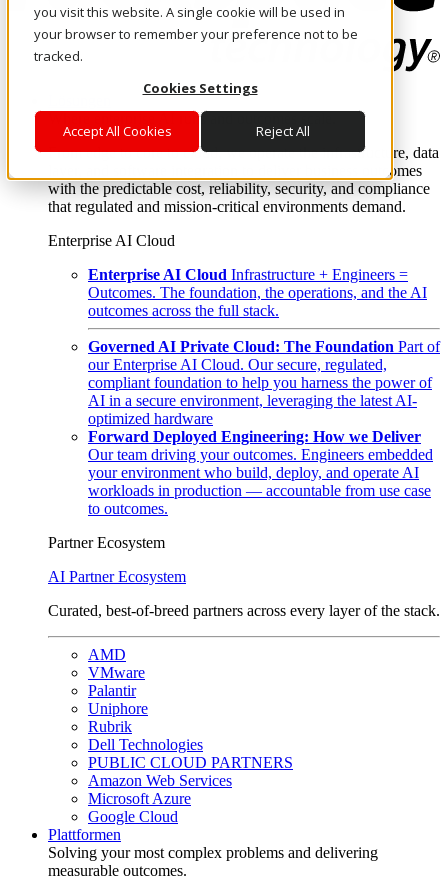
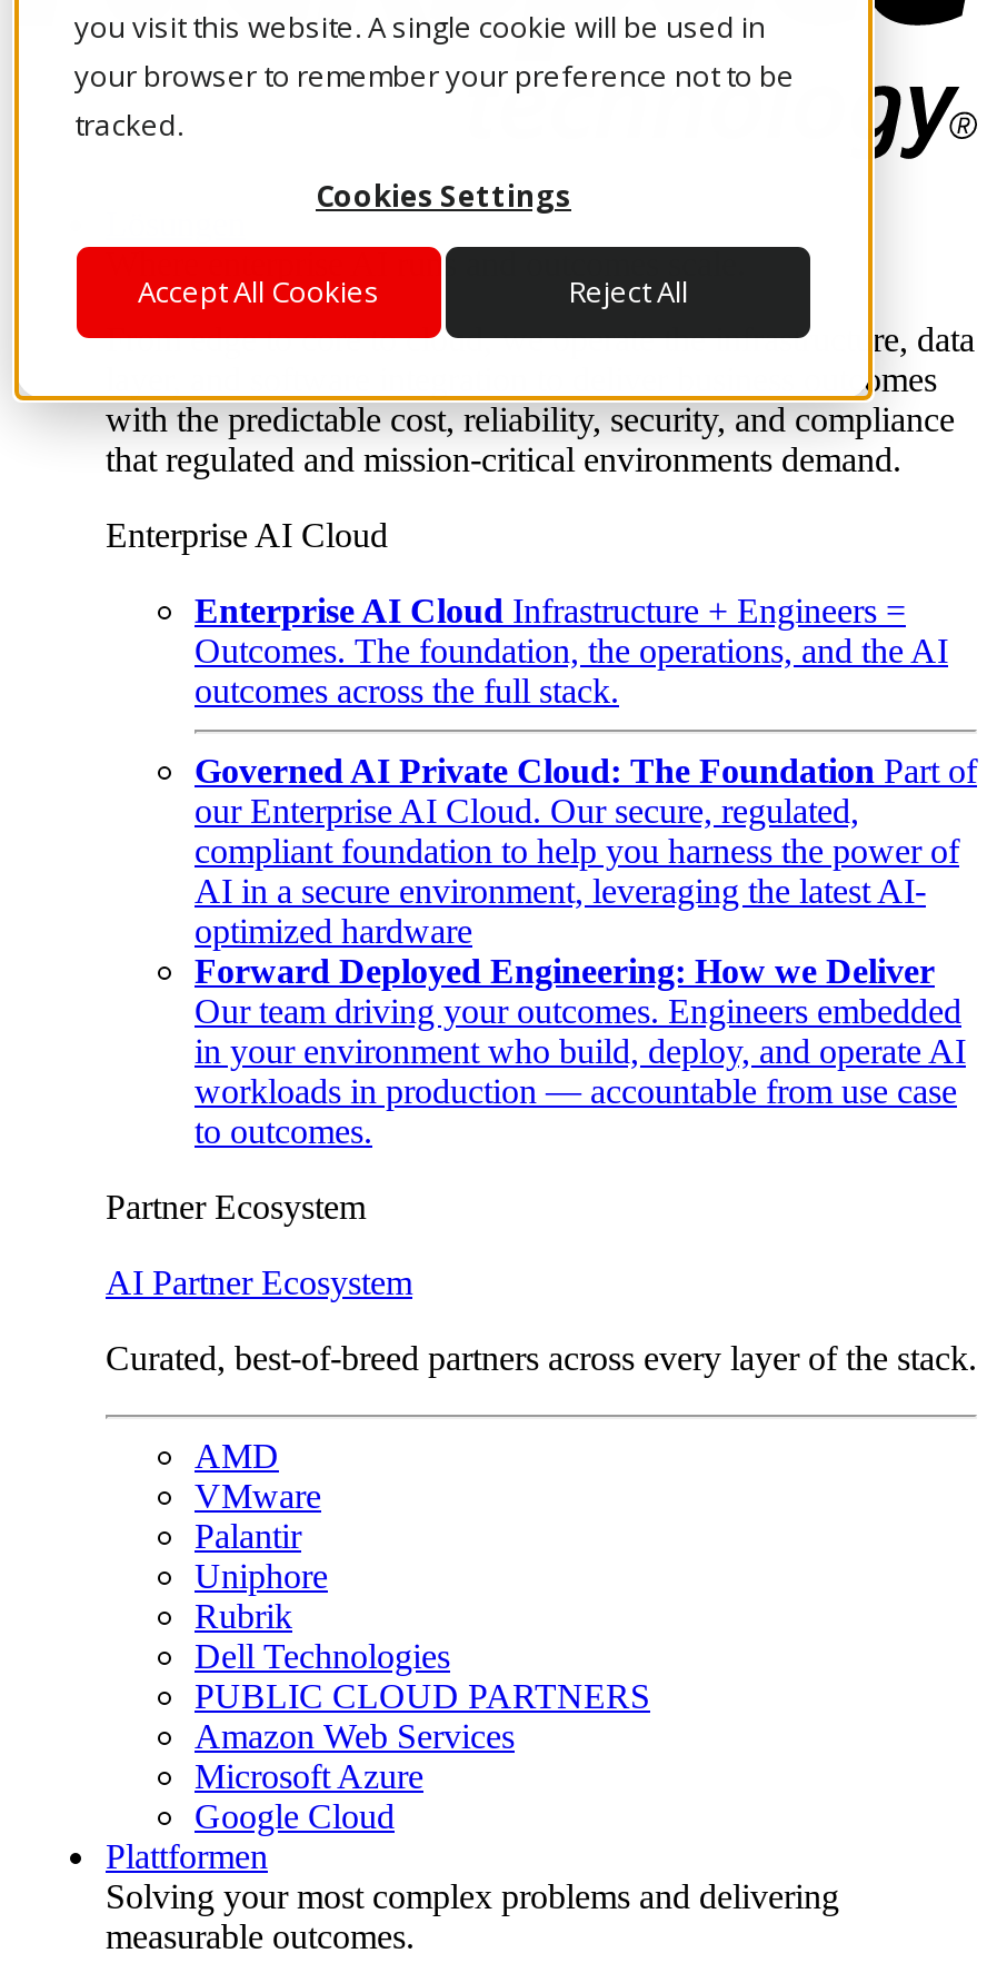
- your environment who build, deploy, and operate AI
+ in your environment who build, deploy, and operate AI
